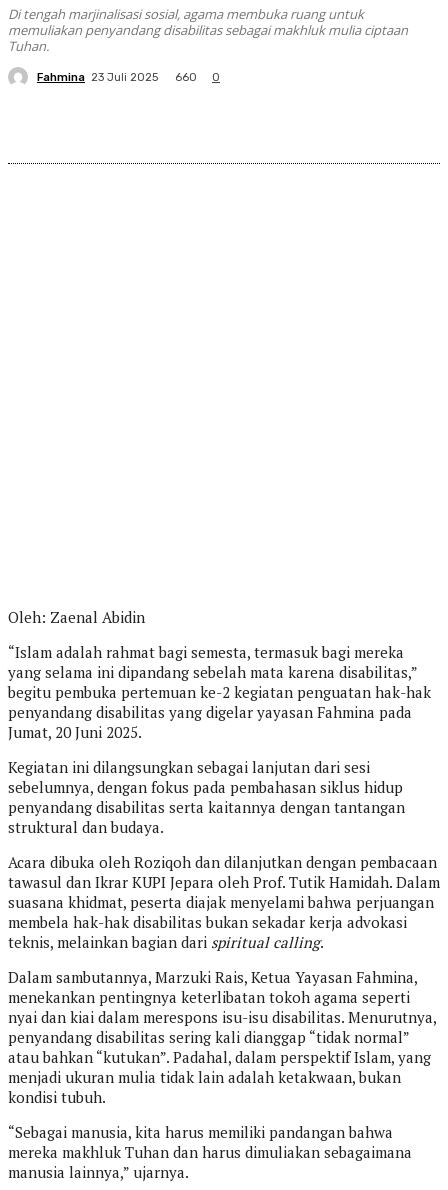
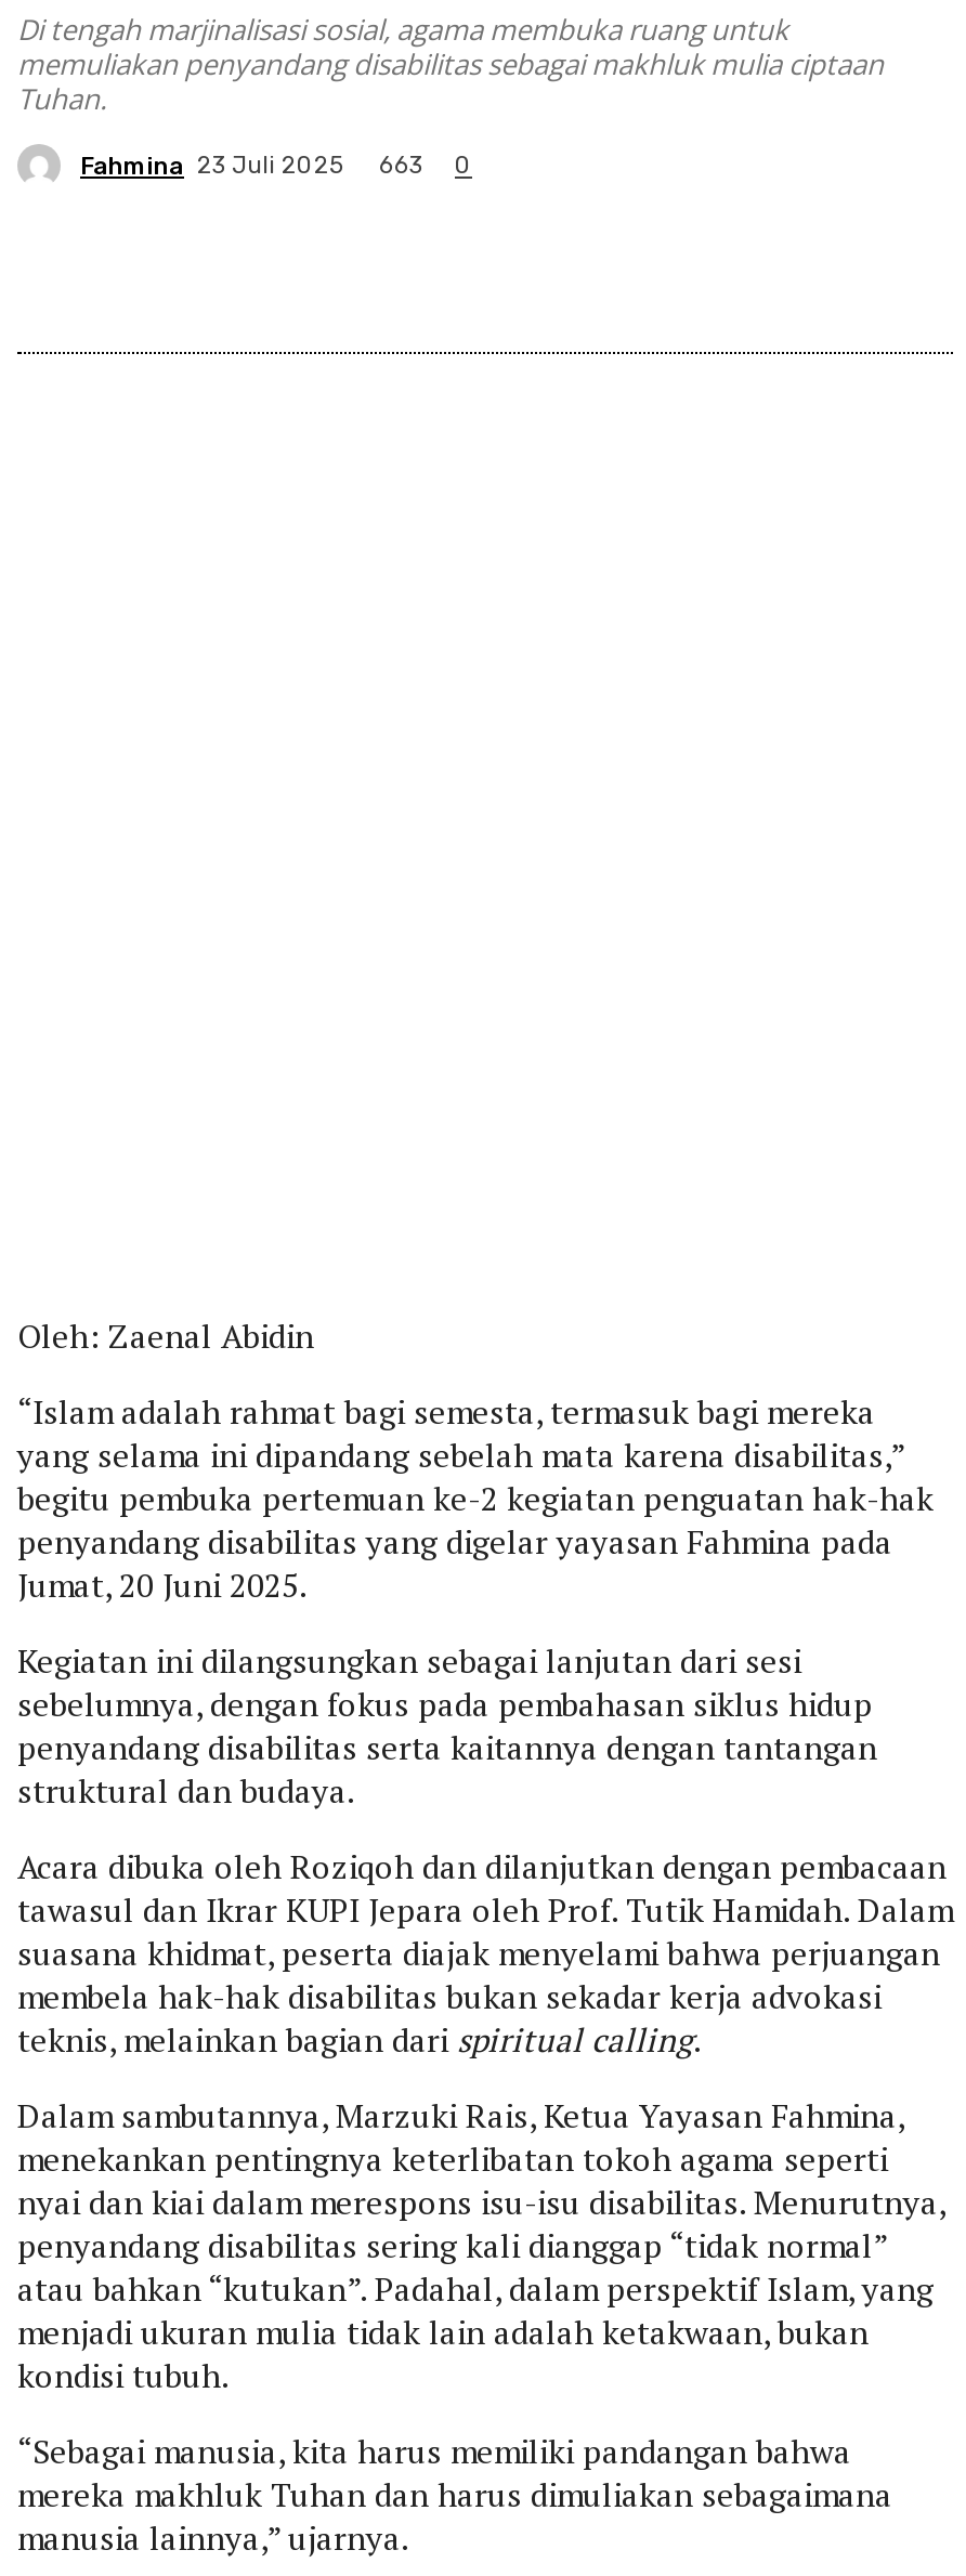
- Fahmina 23 Juli 2025 660 0
+ Fahmina 23 Juli 2025 663 0
